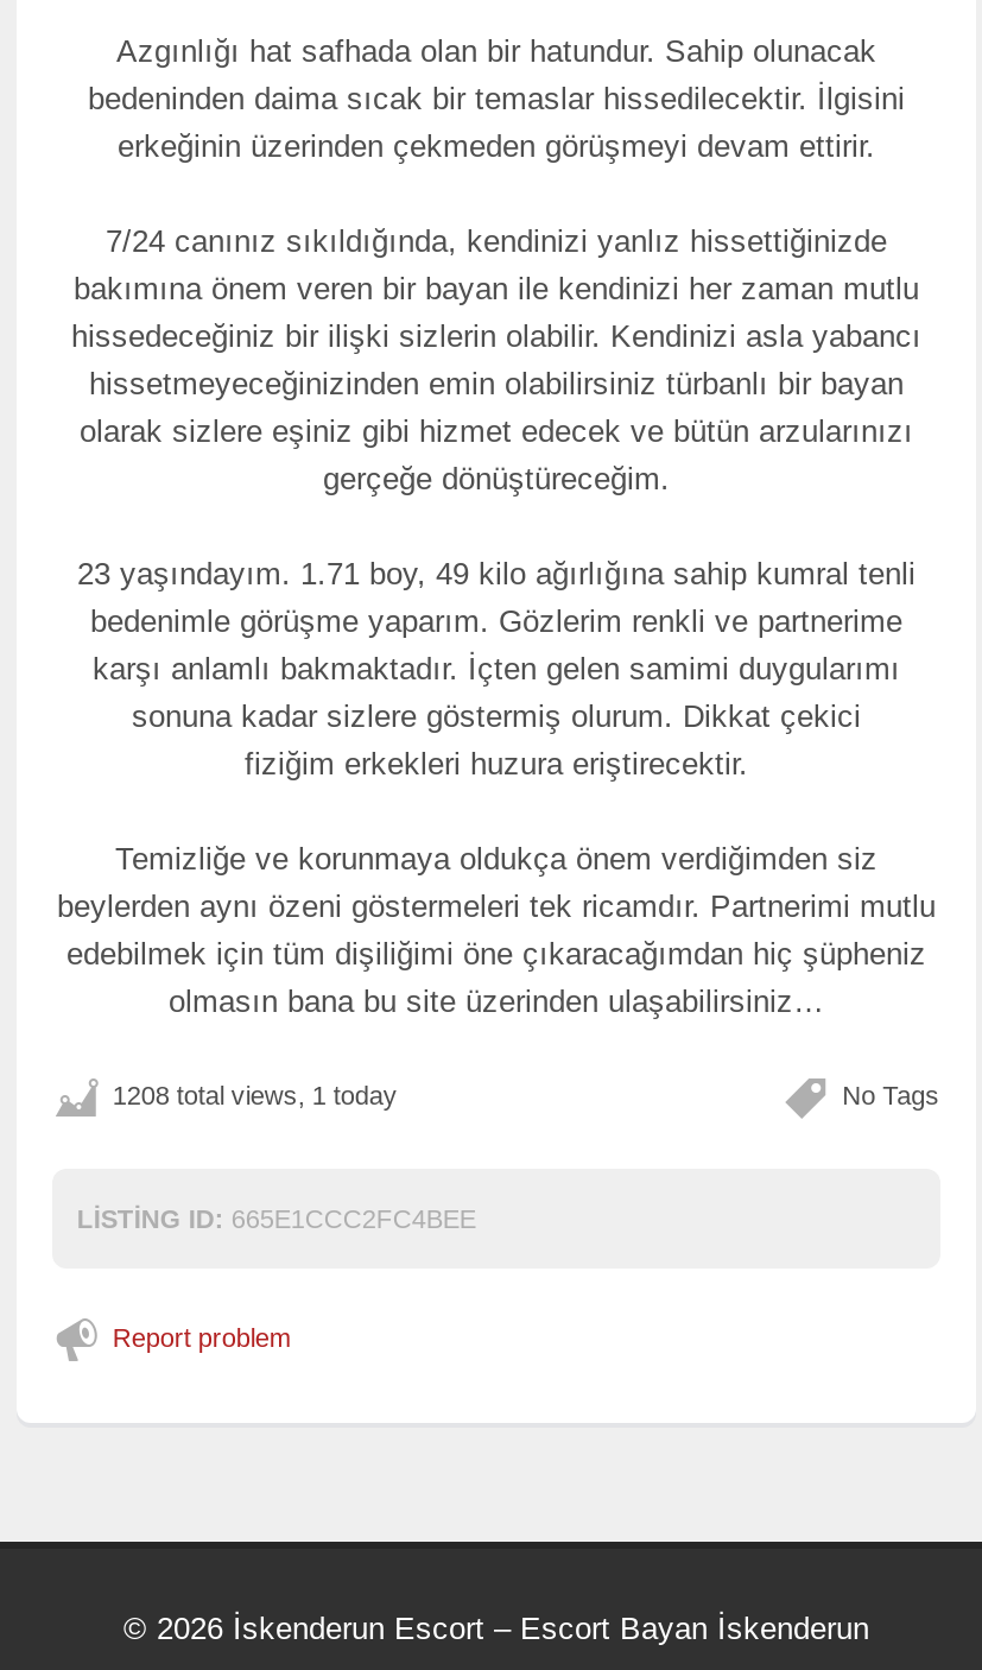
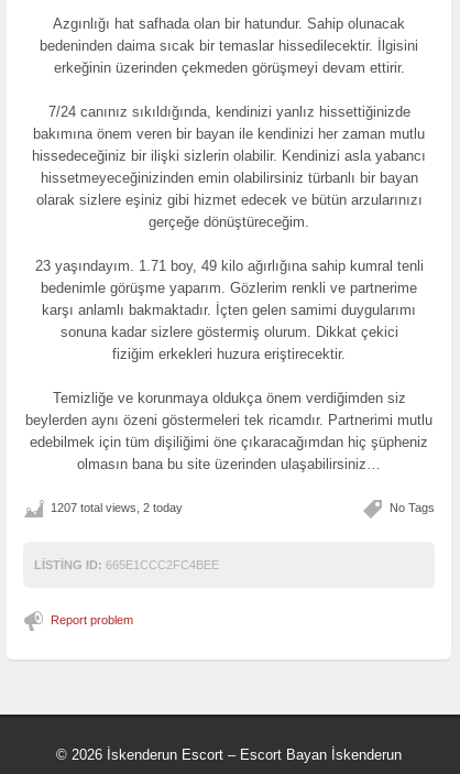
- 1208 total views, 1 today
+ 1207 total views, 2 today
